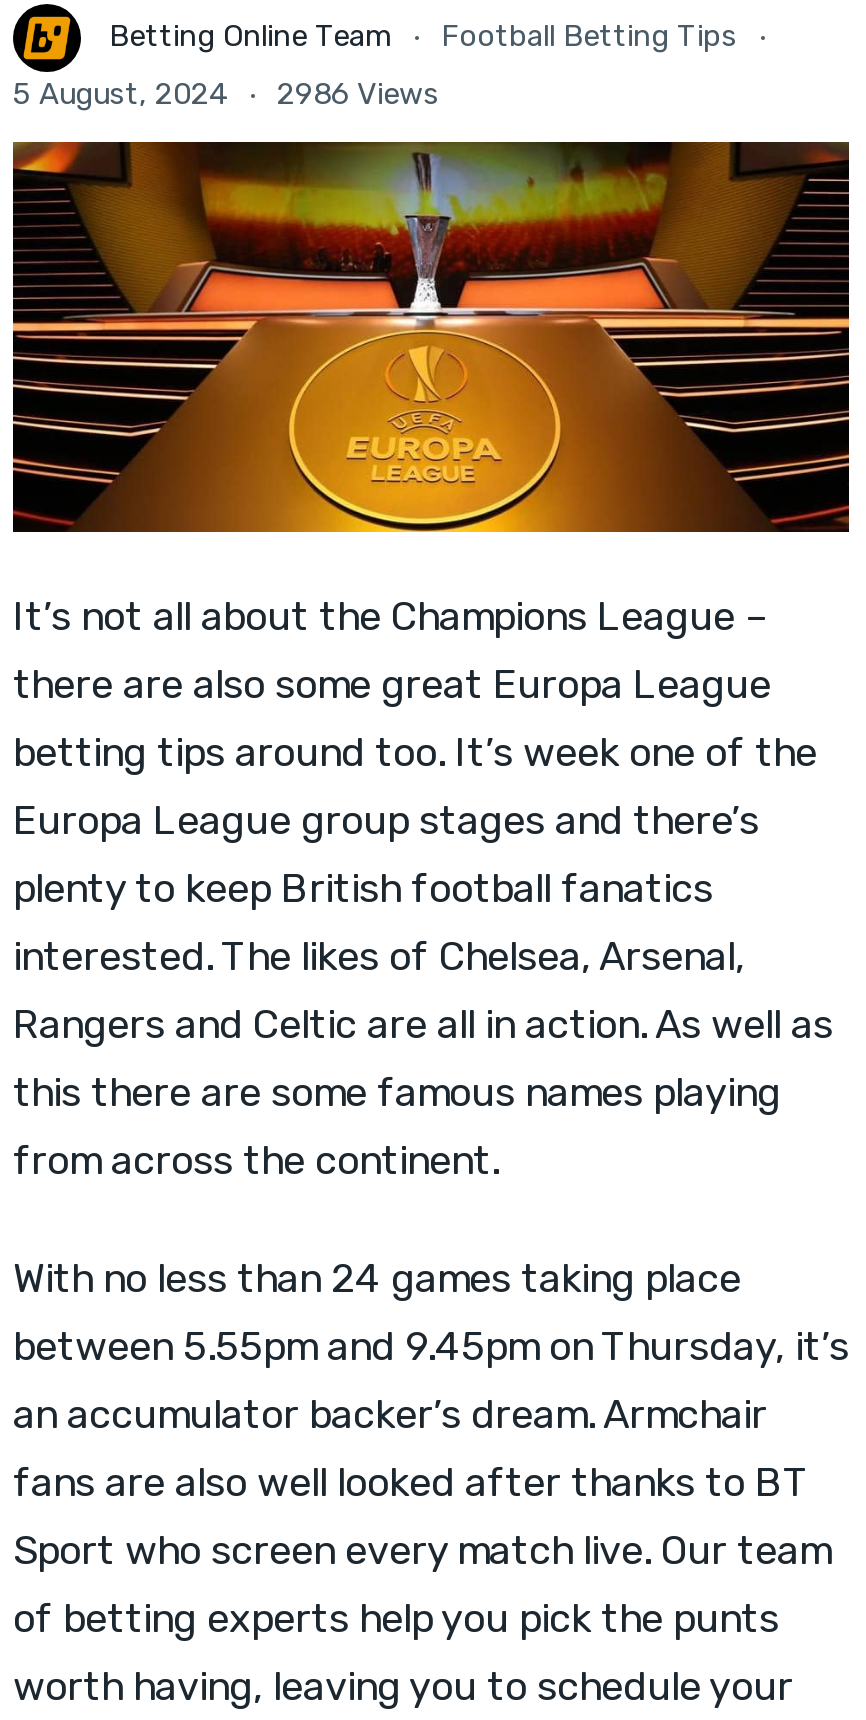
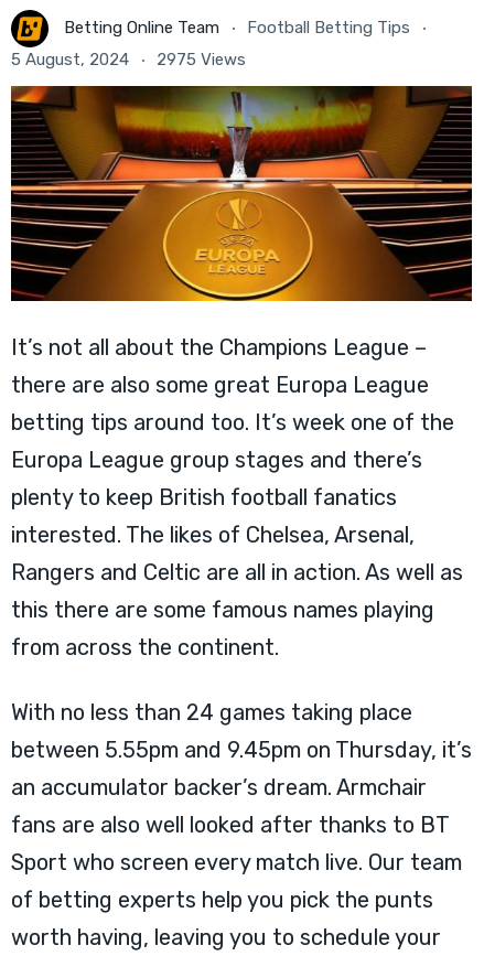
- 5 August, 2024 2986 Views
+ 5 August, 2024 2975 Views
